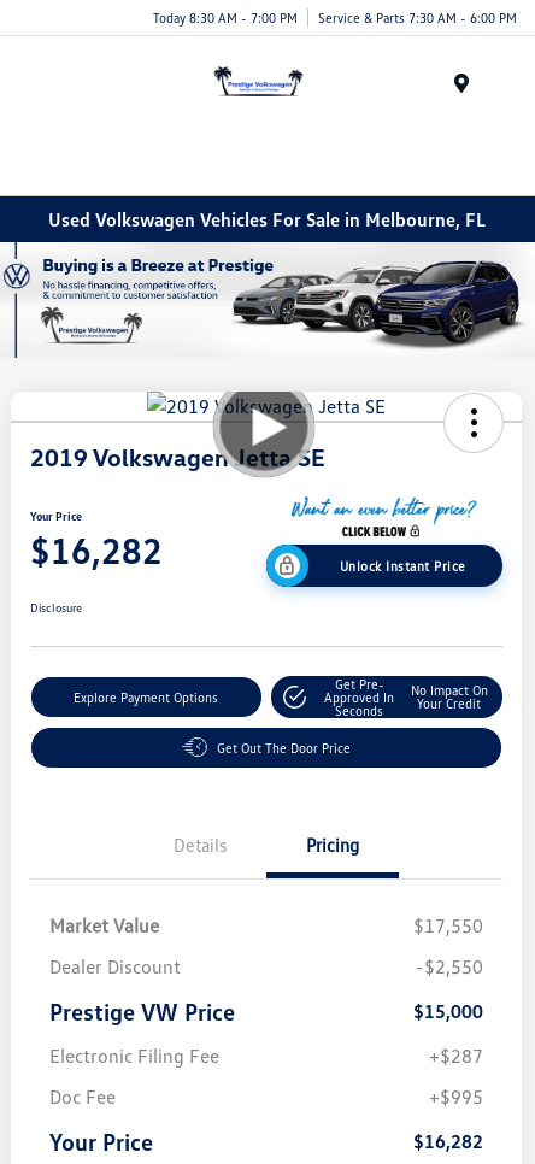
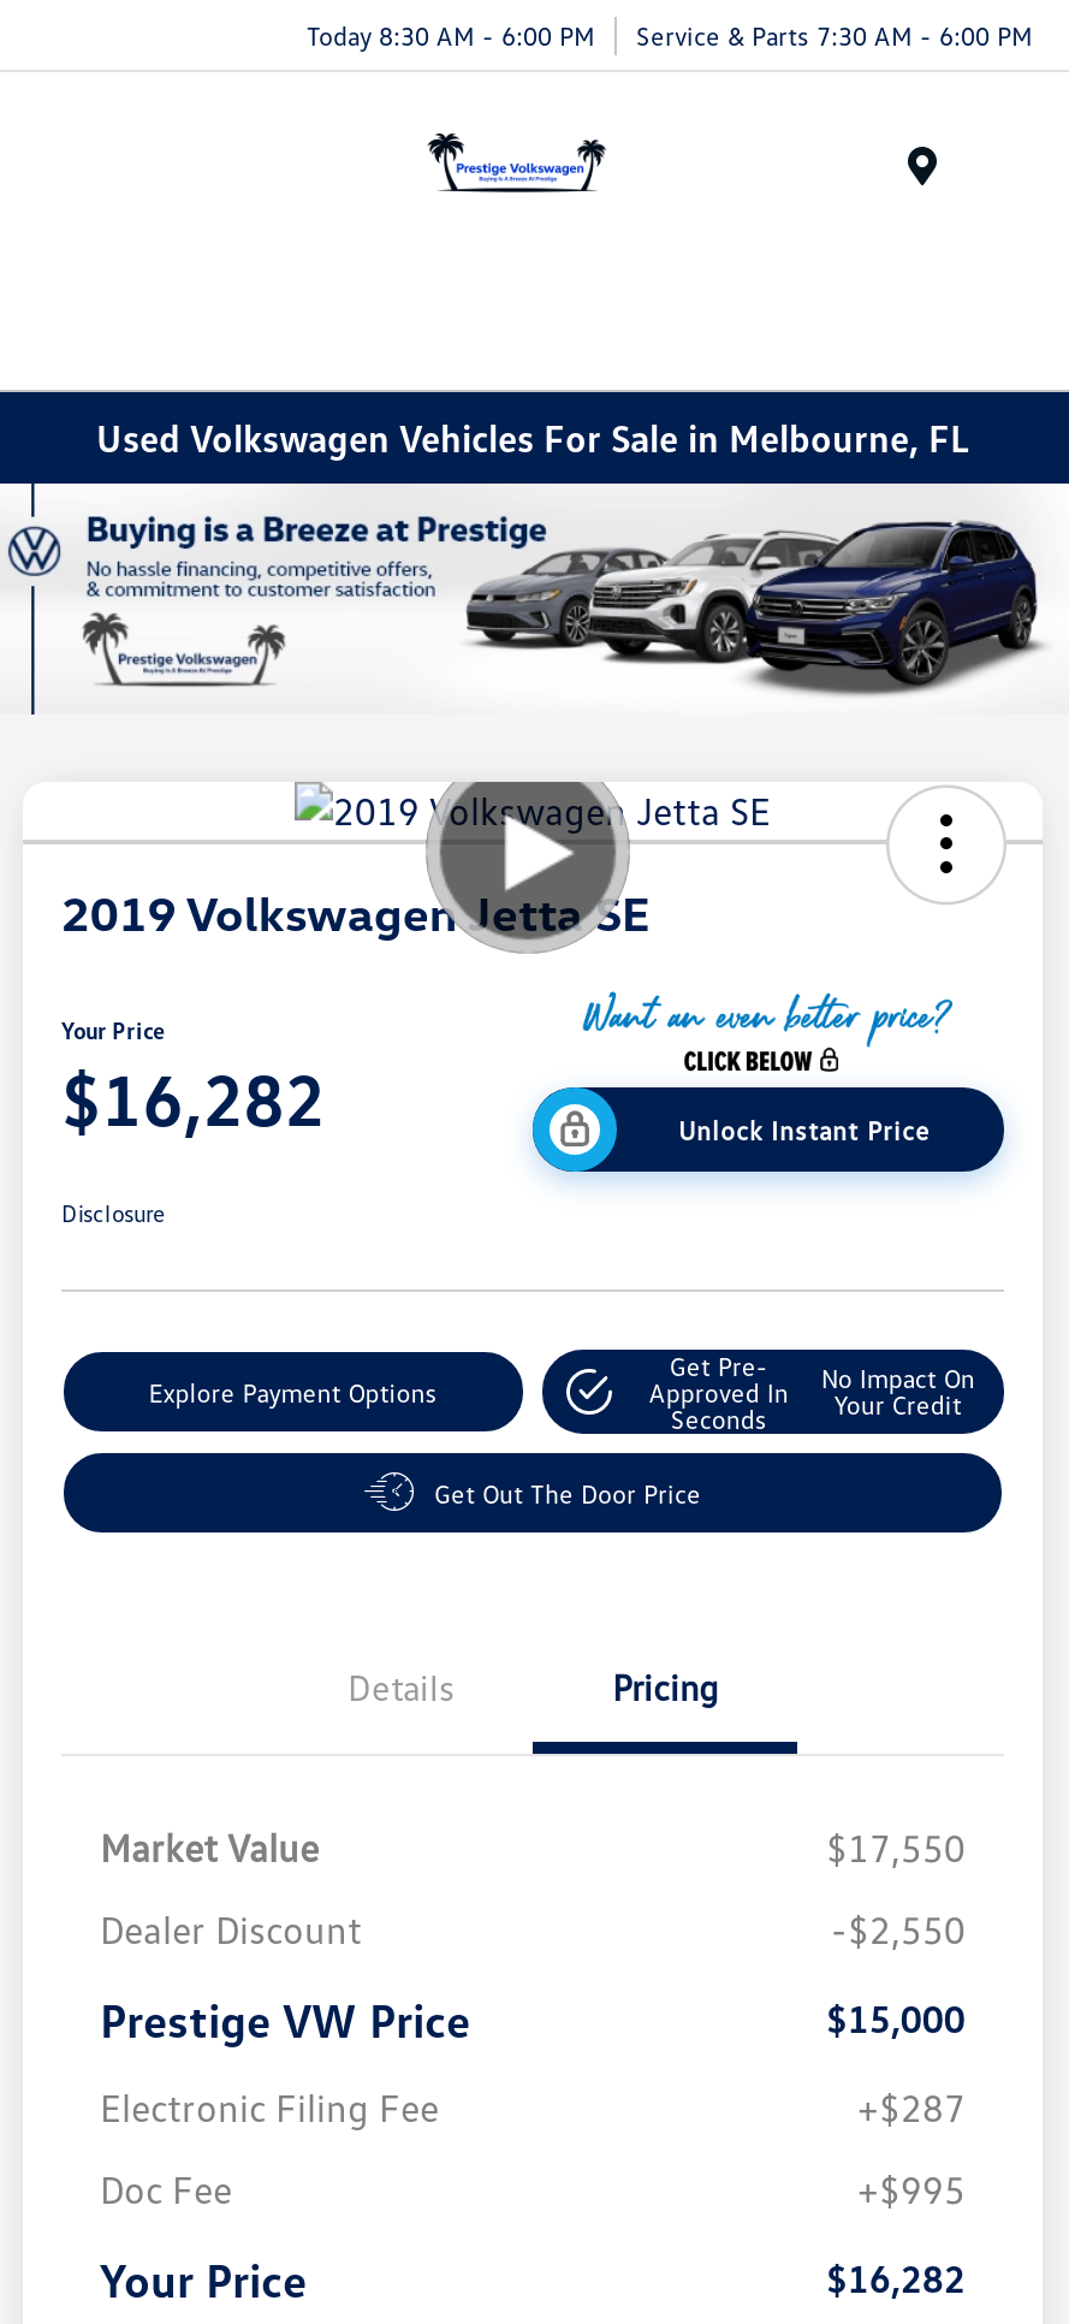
- Today 8:30 AM - 7:00 PM Service & Parts 7:30 AM - 6:00 PM
+ Today 8:30 AM - 6:00 PM Service & Parts 7:30 AM - 6:00 PM
